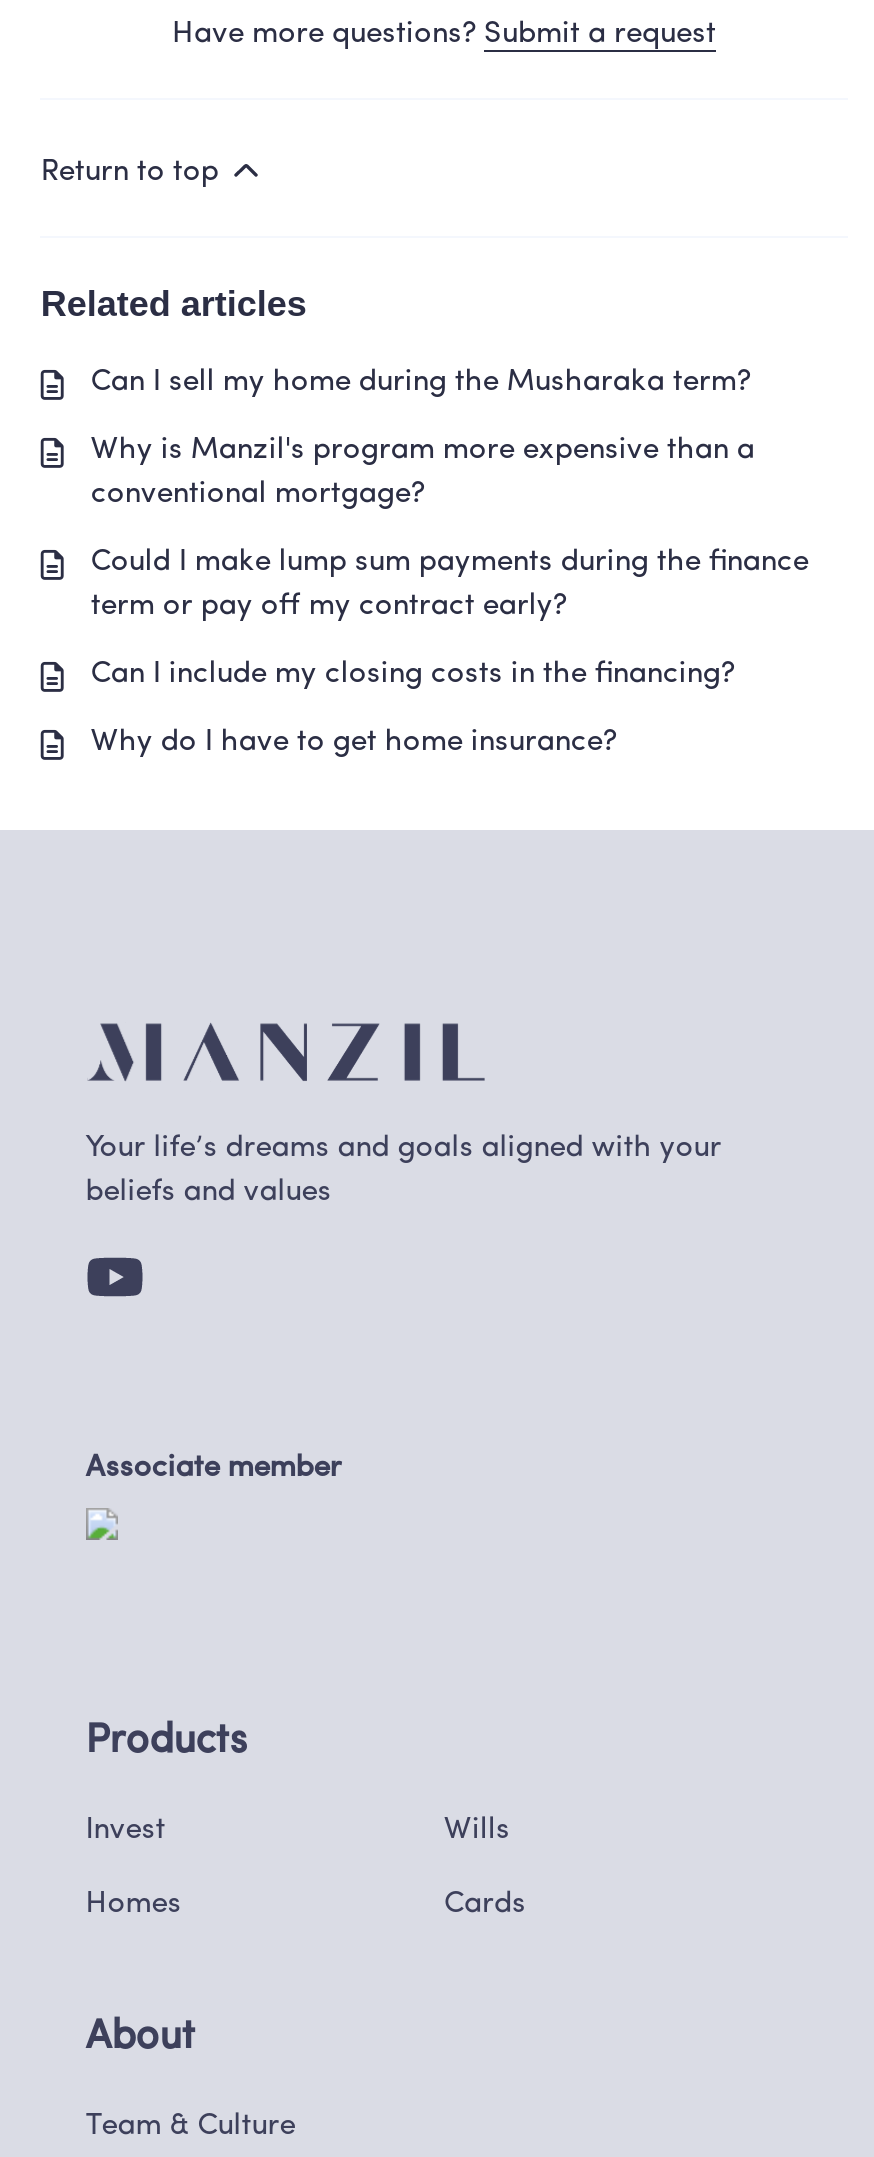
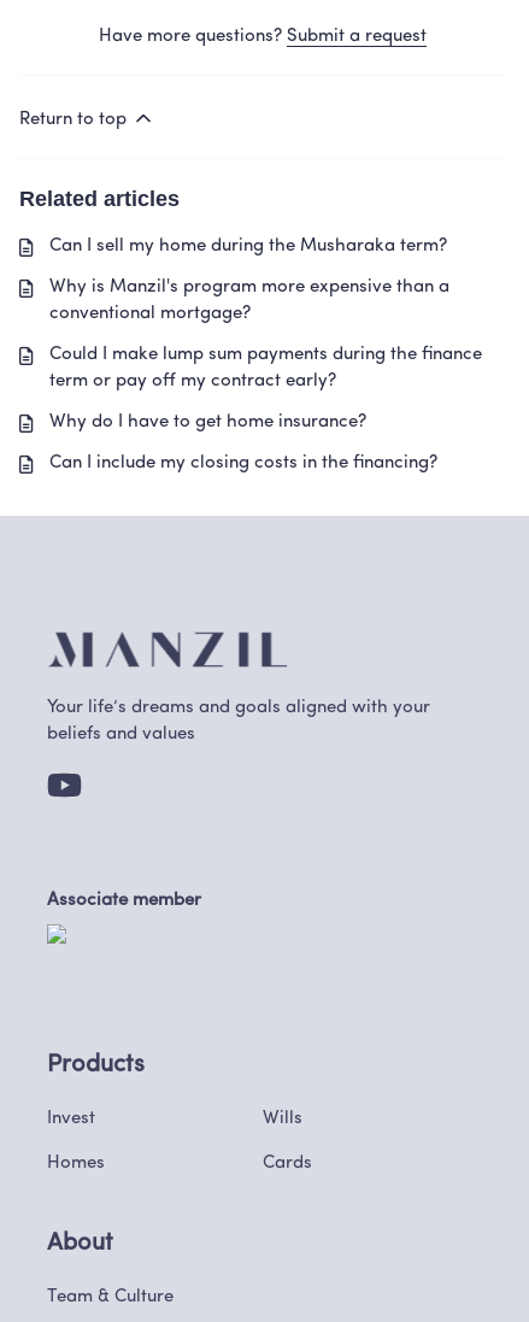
moved down: Can I include my closing costs in the financing?

moved up: Why do I have to get home insurance?
